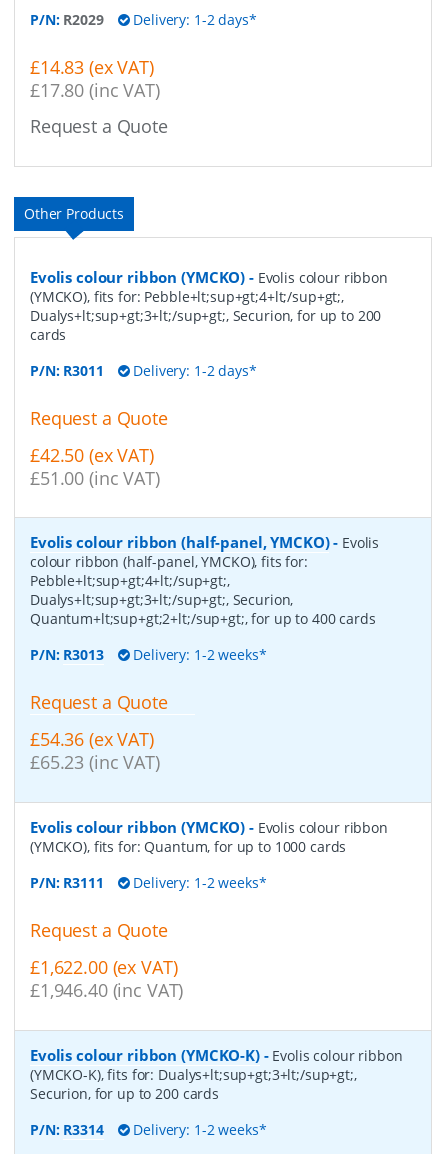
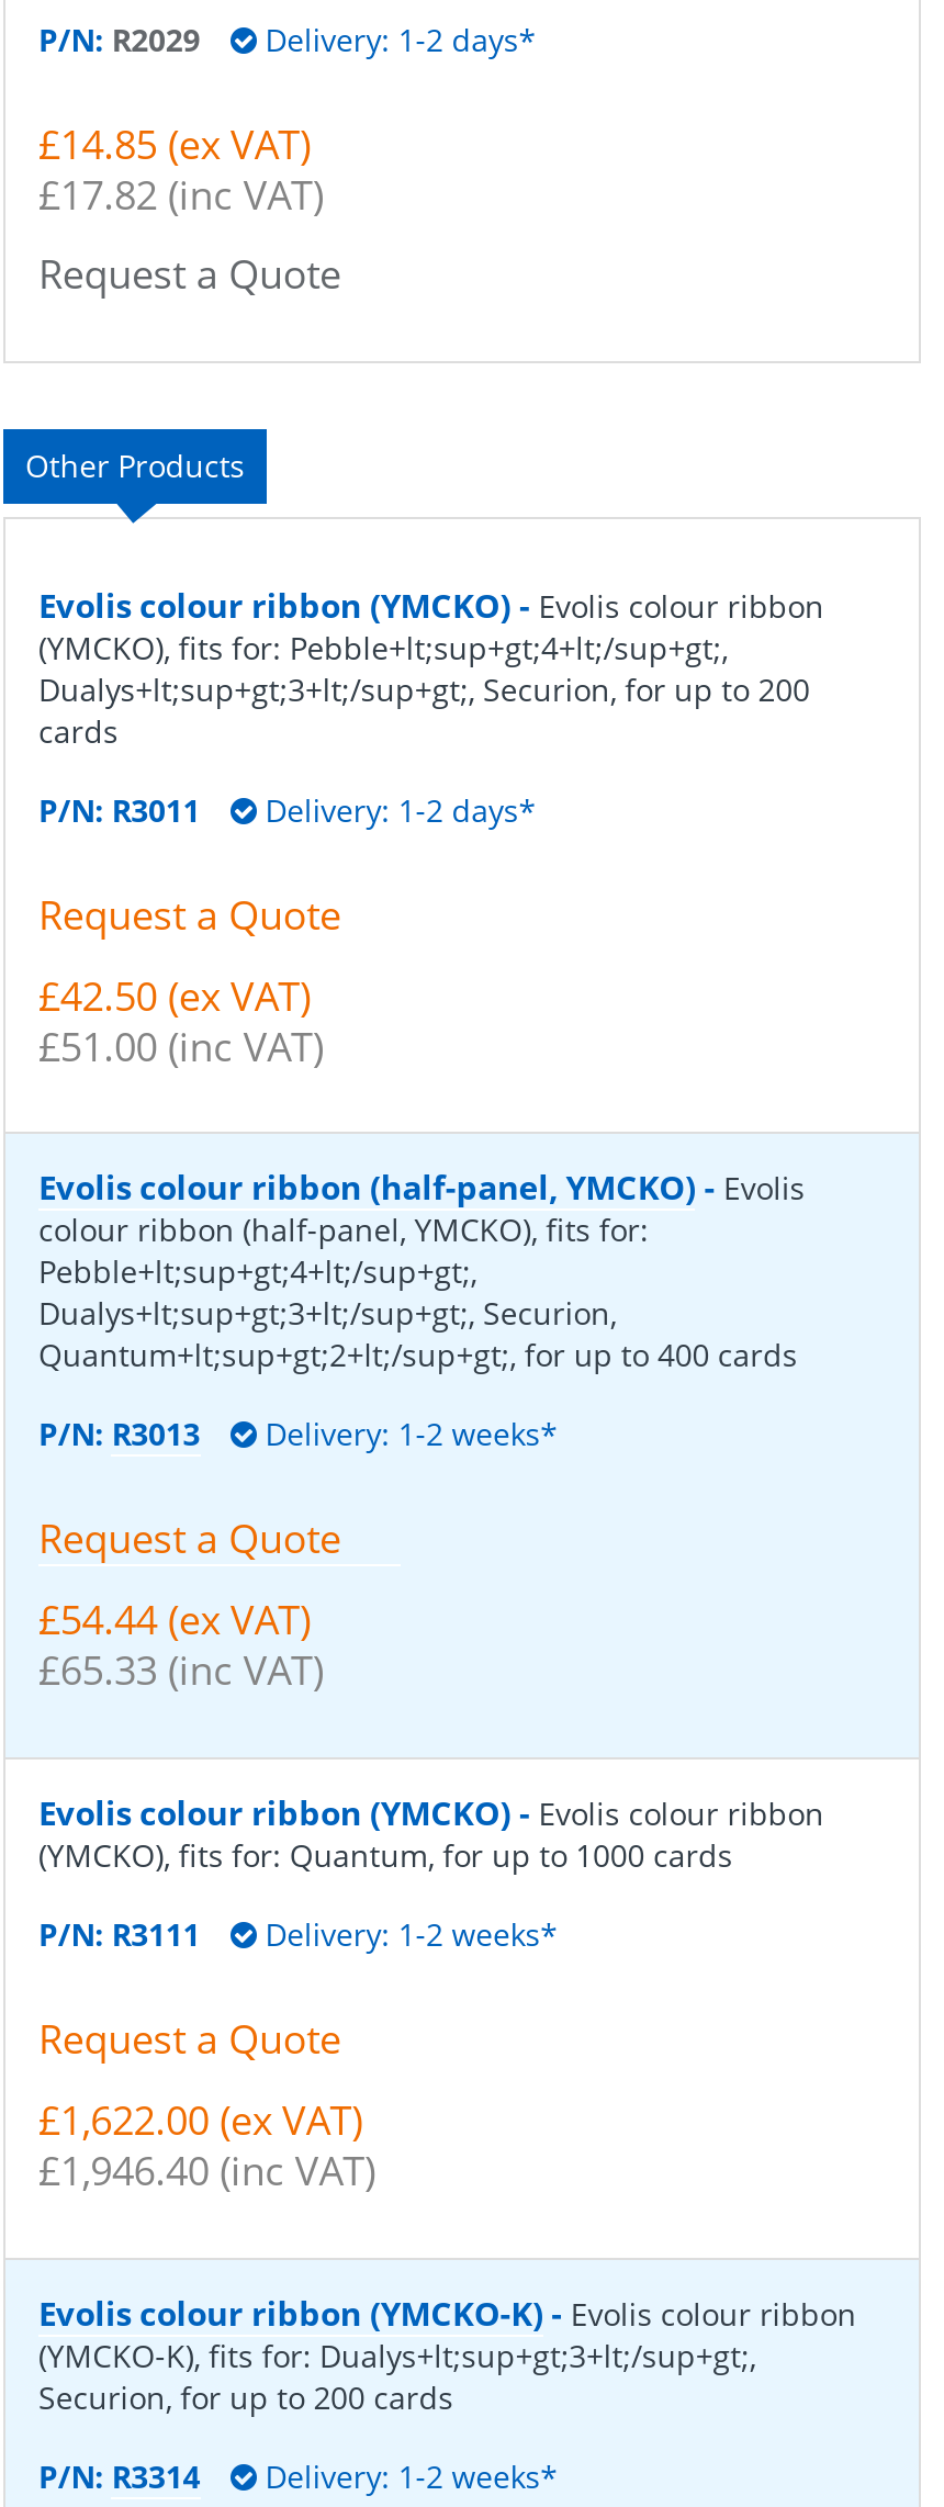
- £14.83 (ex VAT)
+ £14.85 (ex VAT)

- £17.80 (inc VAT)
+ £17.82 (inc VAT)

- £54.36 (ex VAT)
+ £54.44 (ex VAT)

- £65.23 (inc VAT)
+ £65.33 (inc VAT)
